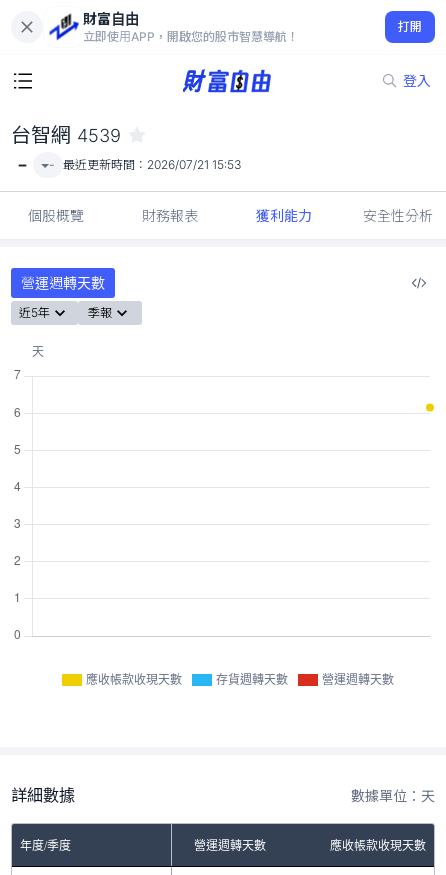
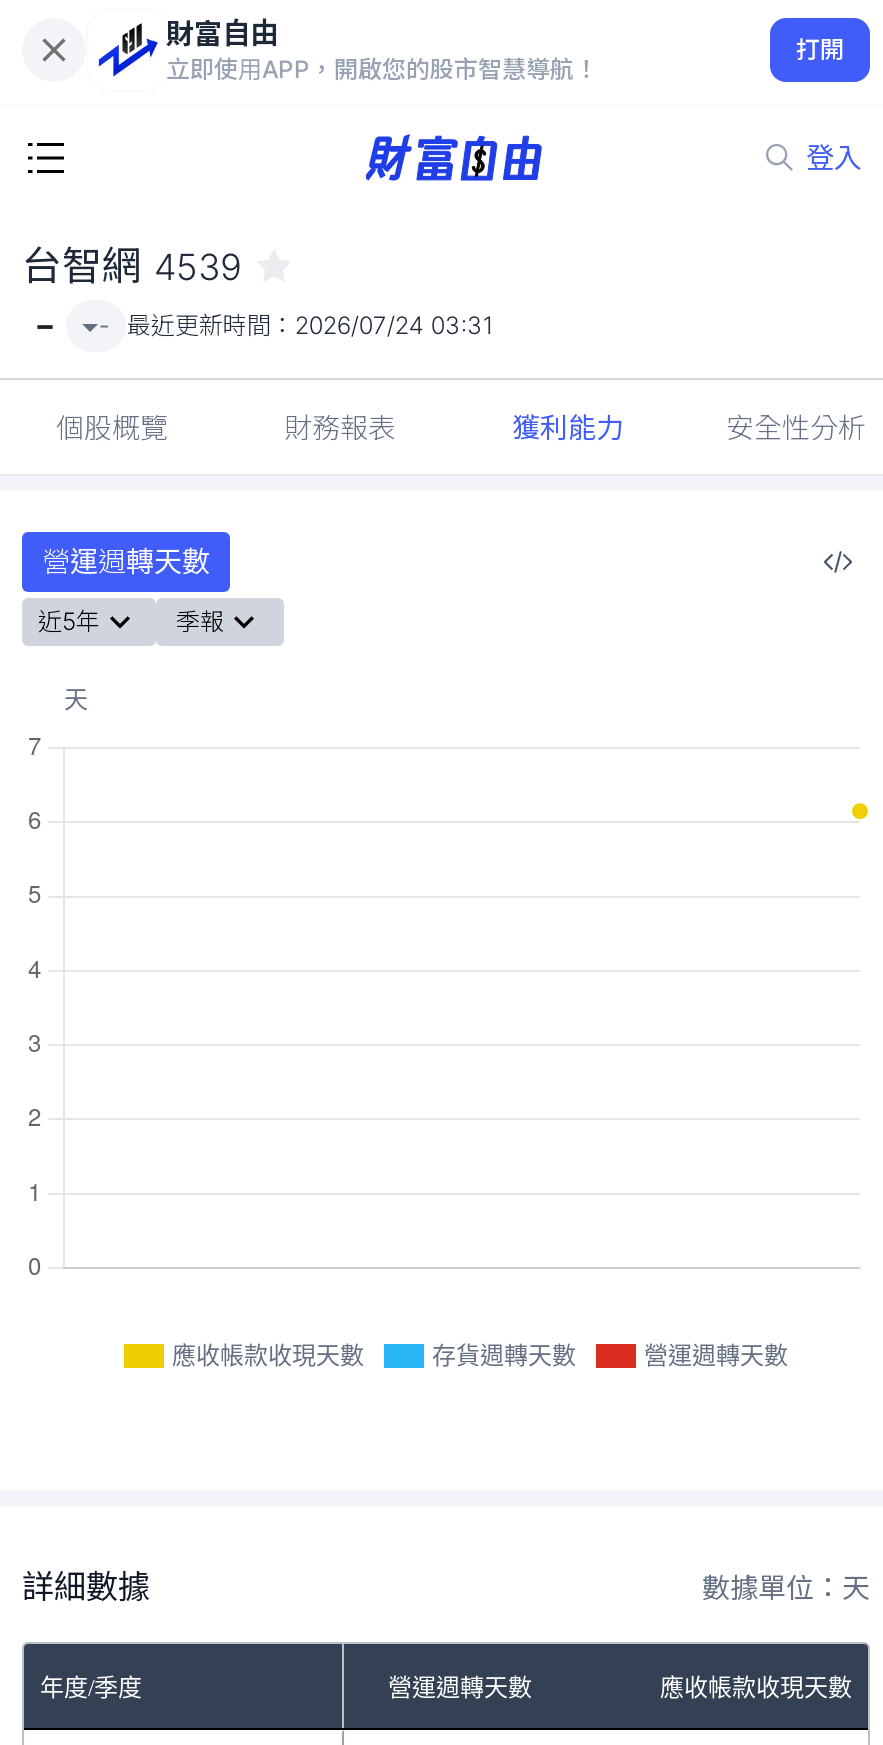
- - 最近更新時間：2026/07/21 15:53
+ - 最近更新時間：2026/07/24 03:31
